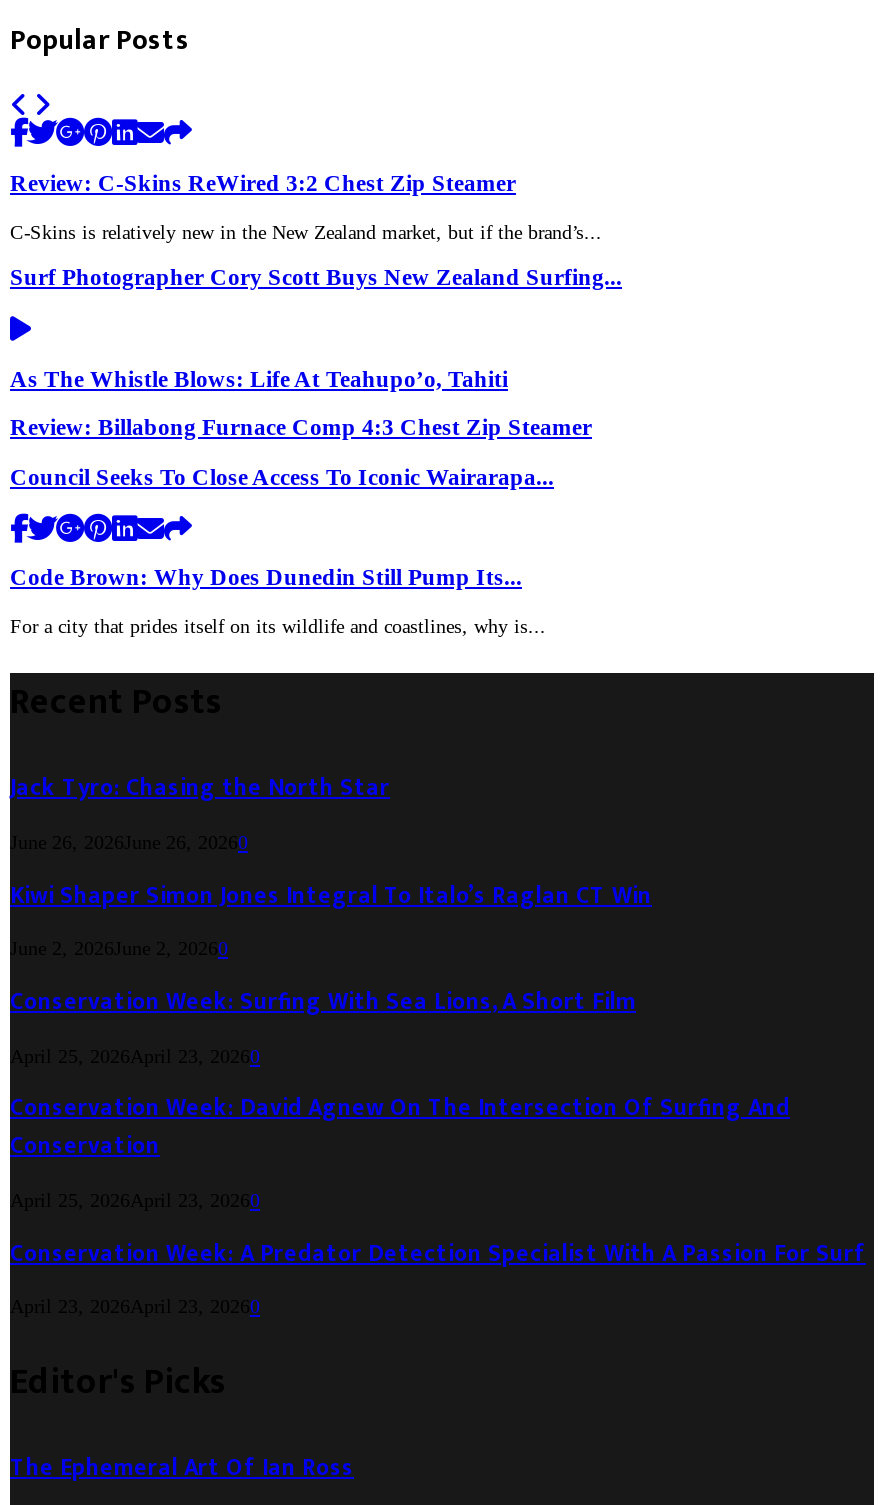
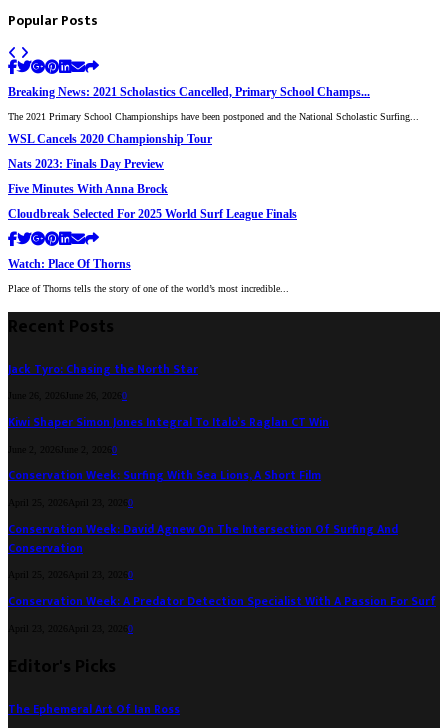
- Review: C-Skins ReWired 3:2 Chest Zip Steamer
+ Breaking News: 2021 Scholastics Cancelled, Primary School Champs...

- C-Skins is relatively new in the New Zealand market, but if the brand’s...
+ The 2021 Primary School Championships have been postponed and the National Scholastic Surfing...

- Surf Photographer Cory Scott Buys New Zealand Surfing...
+ WSL Cancels 2020 Championship Tour

- As The Whistle Blows: Life At Teahupo’o, Tahiti
+ Nats 2023: Finals Day Preview

- Review: Billabong Furnace Comp 4:3 Chest Zip Steamer
+ Five Minutes With Anna Brock

- Council Seeks To Close Access To Iconic Wairarapa...
+ Cloudbreak Selected For 2025 World Surf League Finals

- Code Brown: Why Does Dunedin Still Pump Its...
+ Watch: Place Of Thorns

- For a city that prides itself on its wildlife and coastlines, why is...
+ Place of Thorns tells the story of one of the world’s most incredible...
